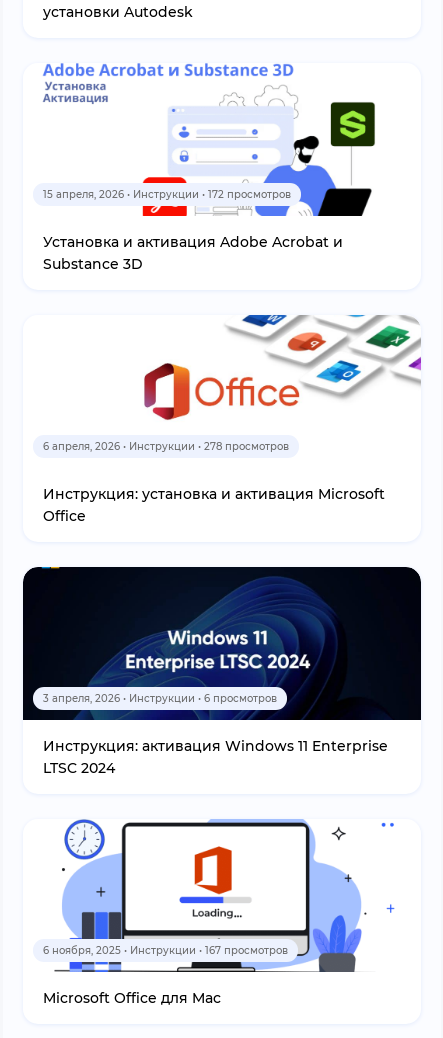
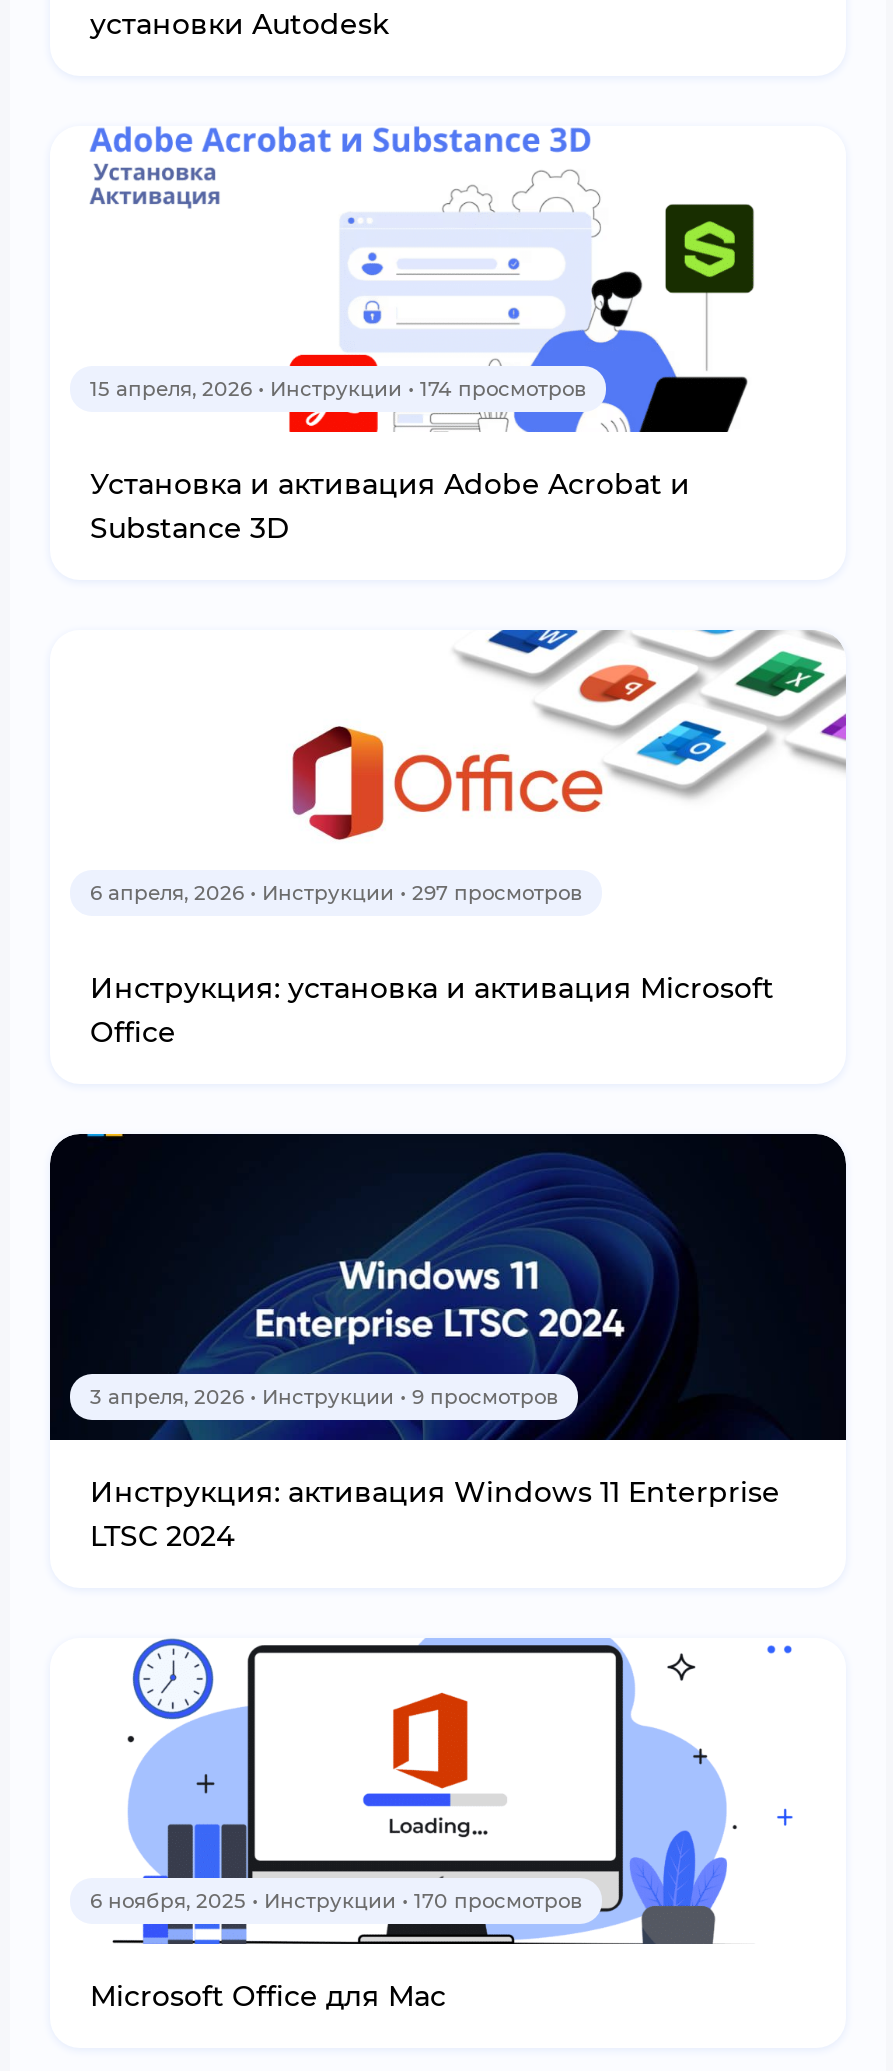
- 15 апреля, 2026 • Инструкции • 172 просмотров
+ 15 апреля, 2026 • Инструкции • 174 просмотров

- 6 апреля, 2026 • Инструкции • 278 просмотров
+ 6 апреля, 2026 • Инструкции • 297 просмотров

- 3 апреля, 2026 • Инструкции • 6 просмотров
+ 3 апреля, 2026 • Инструкции • 9 просмотров

- 6 ноября, 2025 • Инструкции • 167 просмотров
+ 6 ноября, 2025 • Инструкции • 170 просмотров
